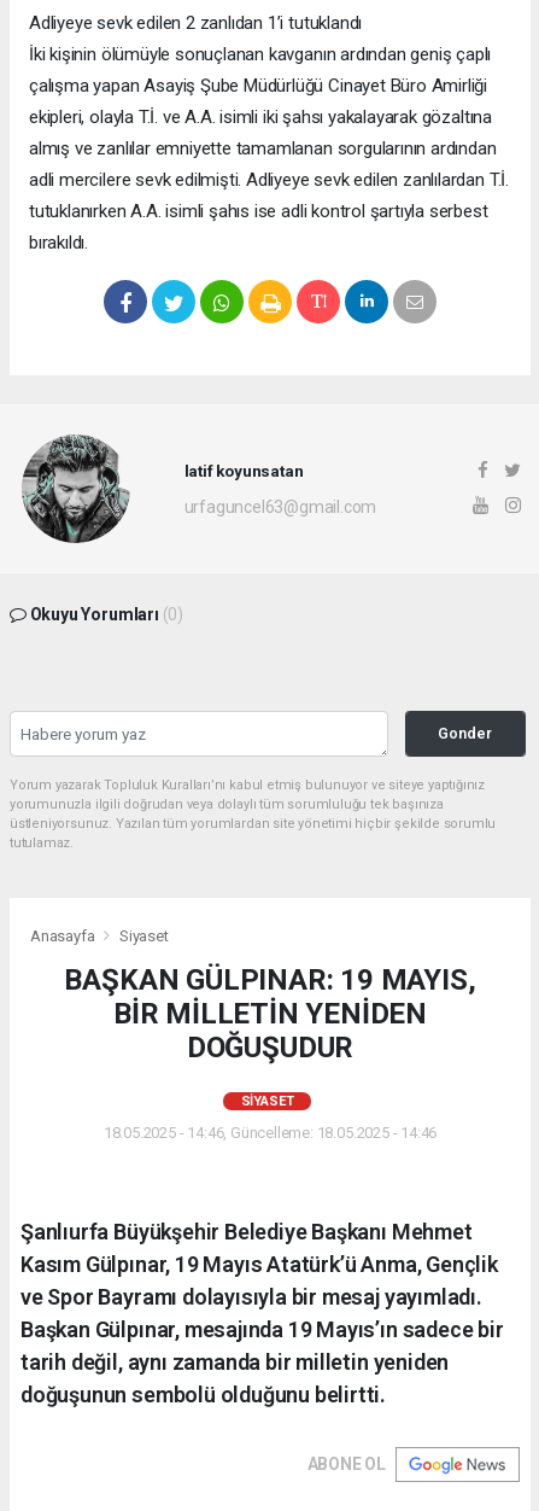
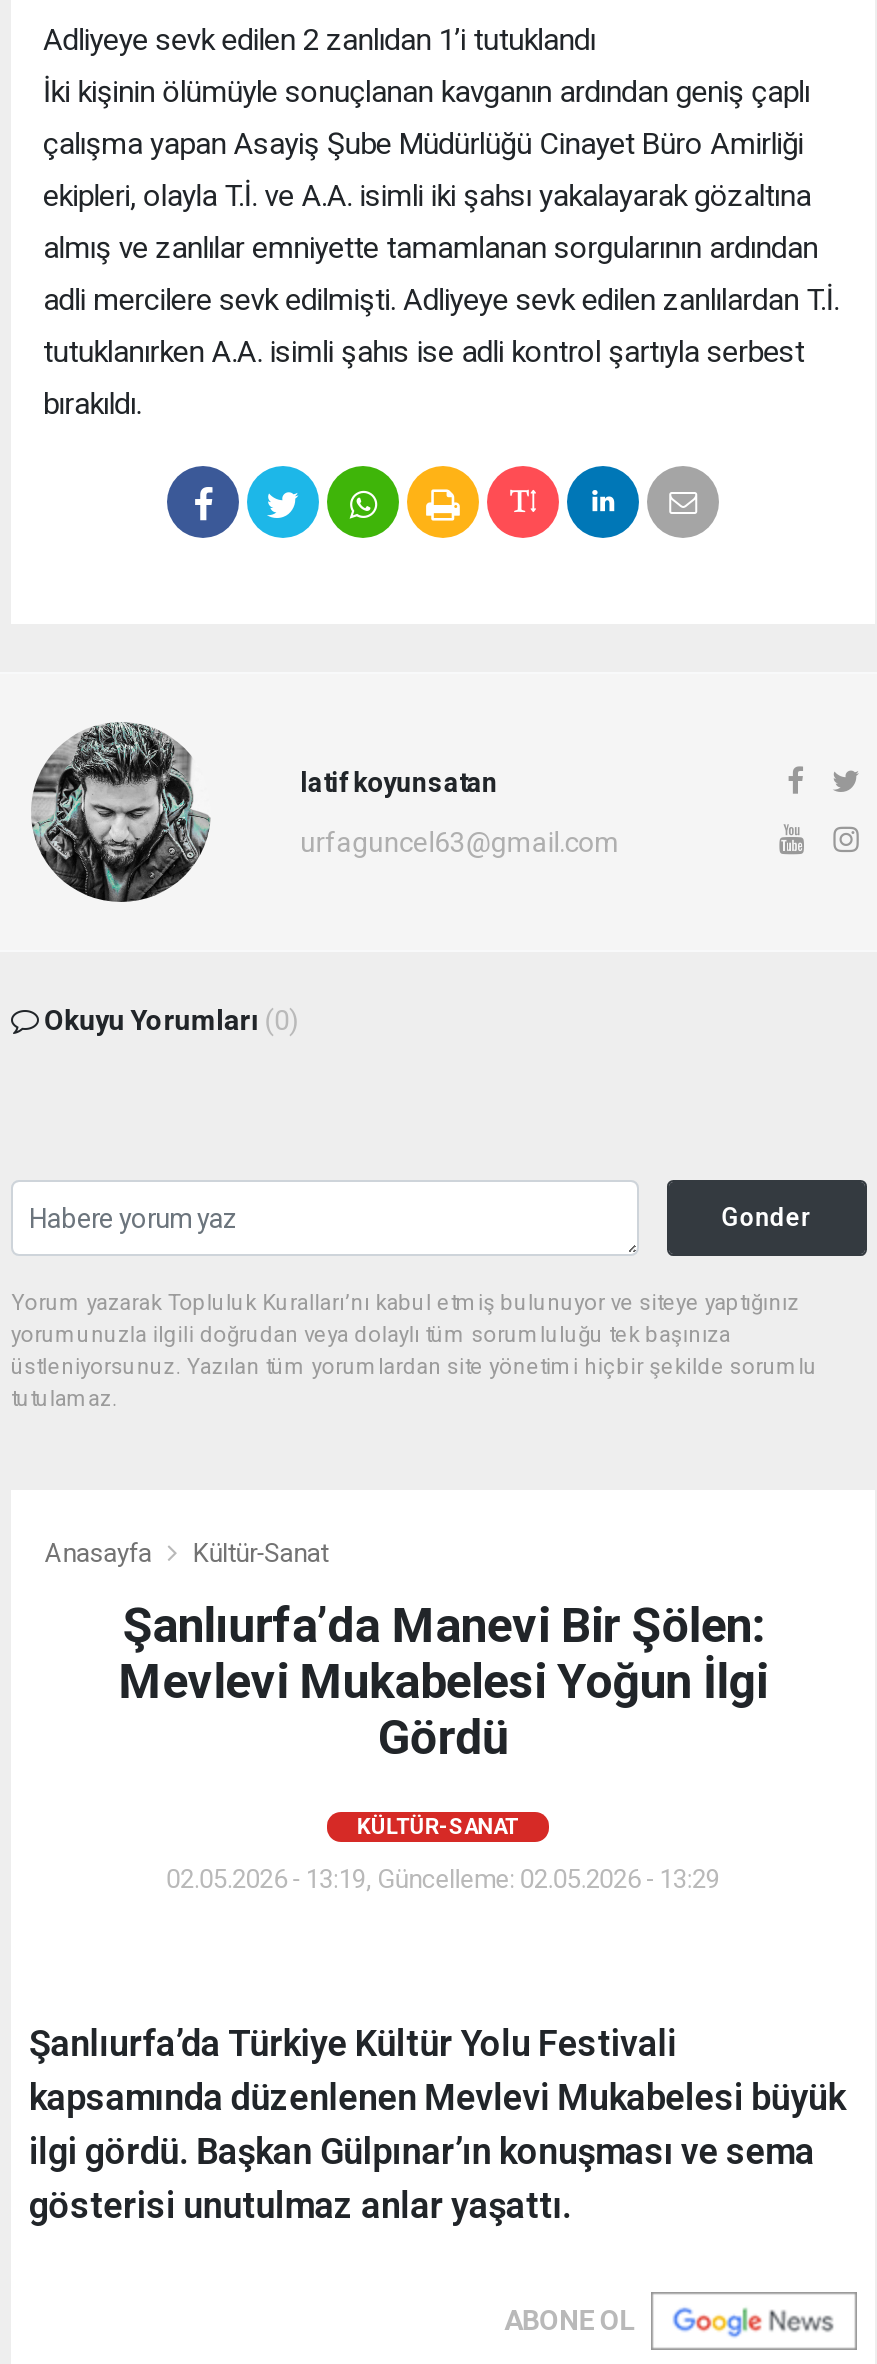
- Siyaset
+ Kültür-Sanat

- BAŞKAN GÜLPINAR: 19 MAYIS,
- BİR MİLLETİN YENİDEN
- DOĞUŞUDUR
+ Şanlıurfa’da Manevi Bir Şölen:
+ Mevlevi Mukabelesi Yoğun İlgi
+ Gördü

- SIYASET
+ KÜLTÜR-SANAT

- 18.05.2025 - 14:46, Güncelleme: 18.05.2025 - 14:46
+ 02.05.2026 - 13:19, Güncelleme: 02.05.2026 - 13:29

- Şanlıurfa Büyükşehir Belediye Başkanı Mehmet
- Kasım Gülpınar, 19 Mayıs Atatürk’ü Anma, Gençlik
- ve Spor Bayramı dolayısıyla bir mesaj yayımladı.
- Başkan Gülpınar, mesajında 19 Mayıs’ın sadece bir
- tarih değil, aynı zamanda bir milletin yeniden
- doğuşunun sembolü olduğunu belirtti.
+ Şanlıurfa’da Türkiye Kültür Yolu Festivali
+ kapsamında düzenlenen Mevlevi Mukabelesi büyük
+ ilgi gördü. Başkan Gülpınar’ın konuşması ve sema
+ gösterisi unutulmaz anlar yaşattı.
